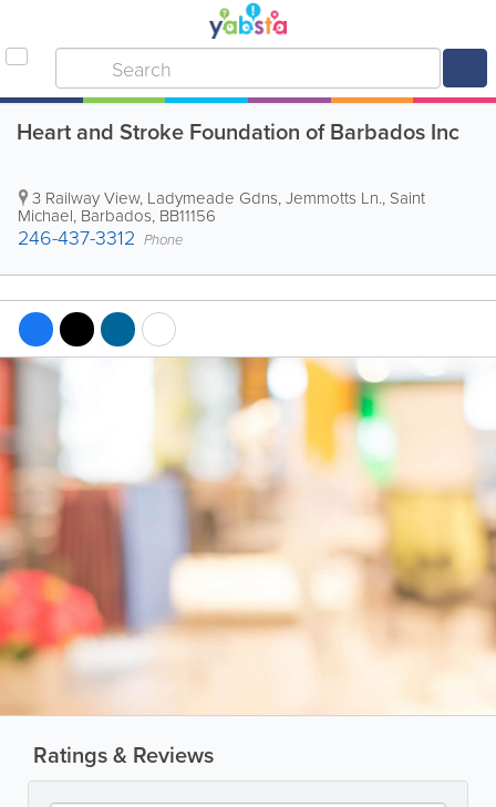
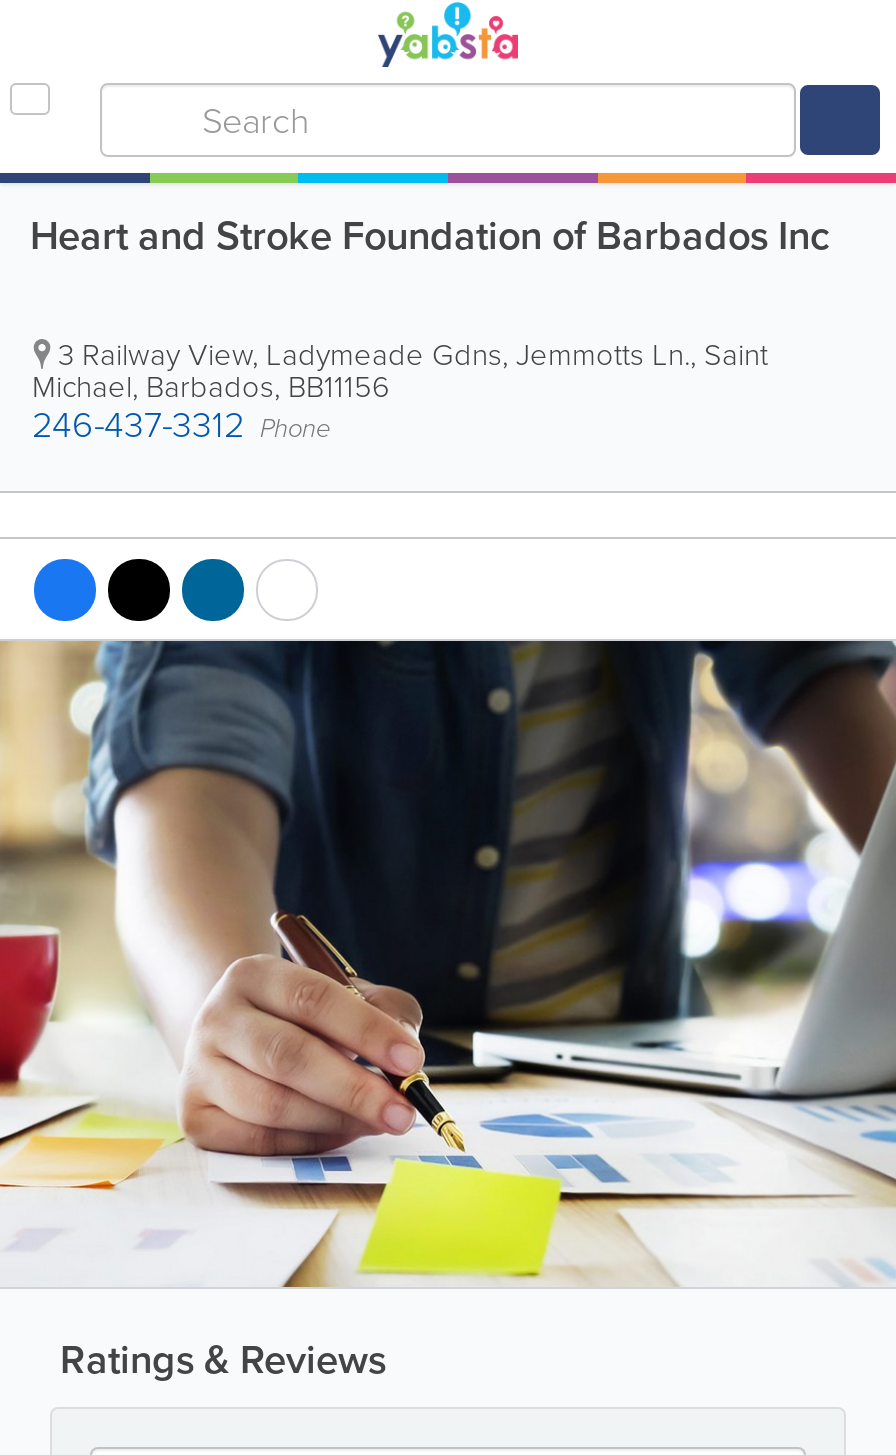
- [image]
+ [image]
